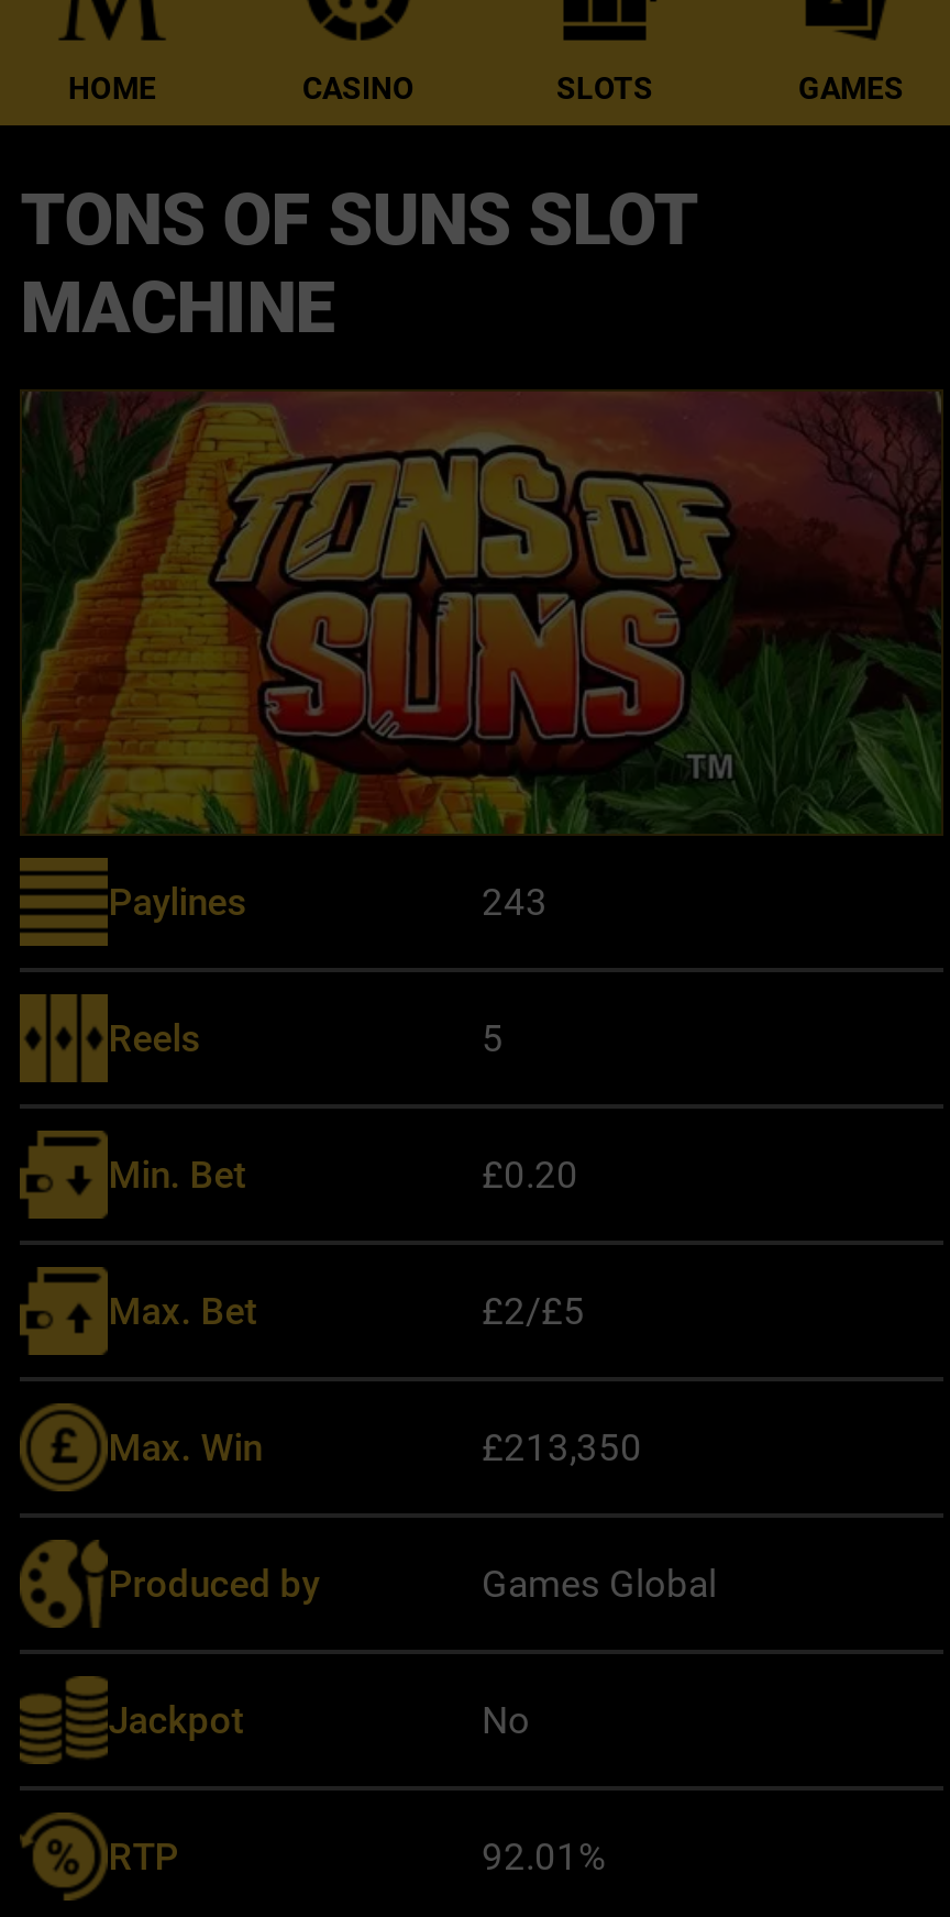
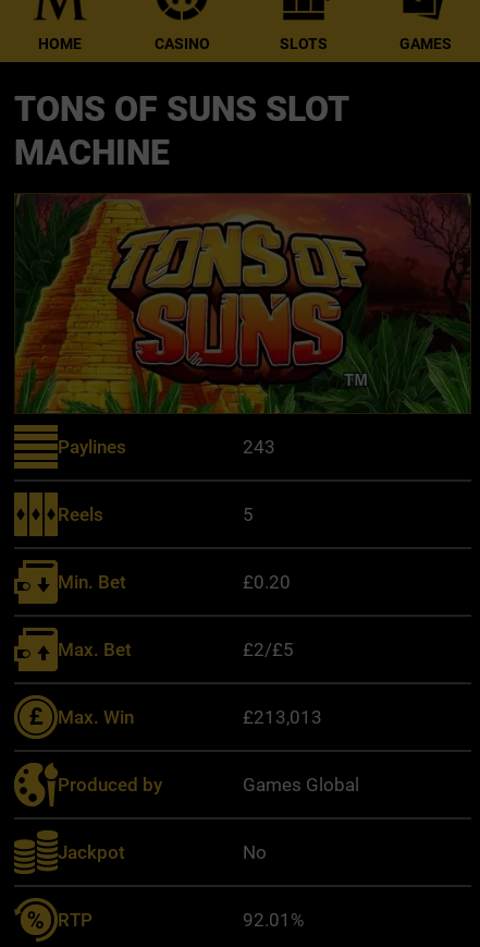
- £213,350
+ £213,013
